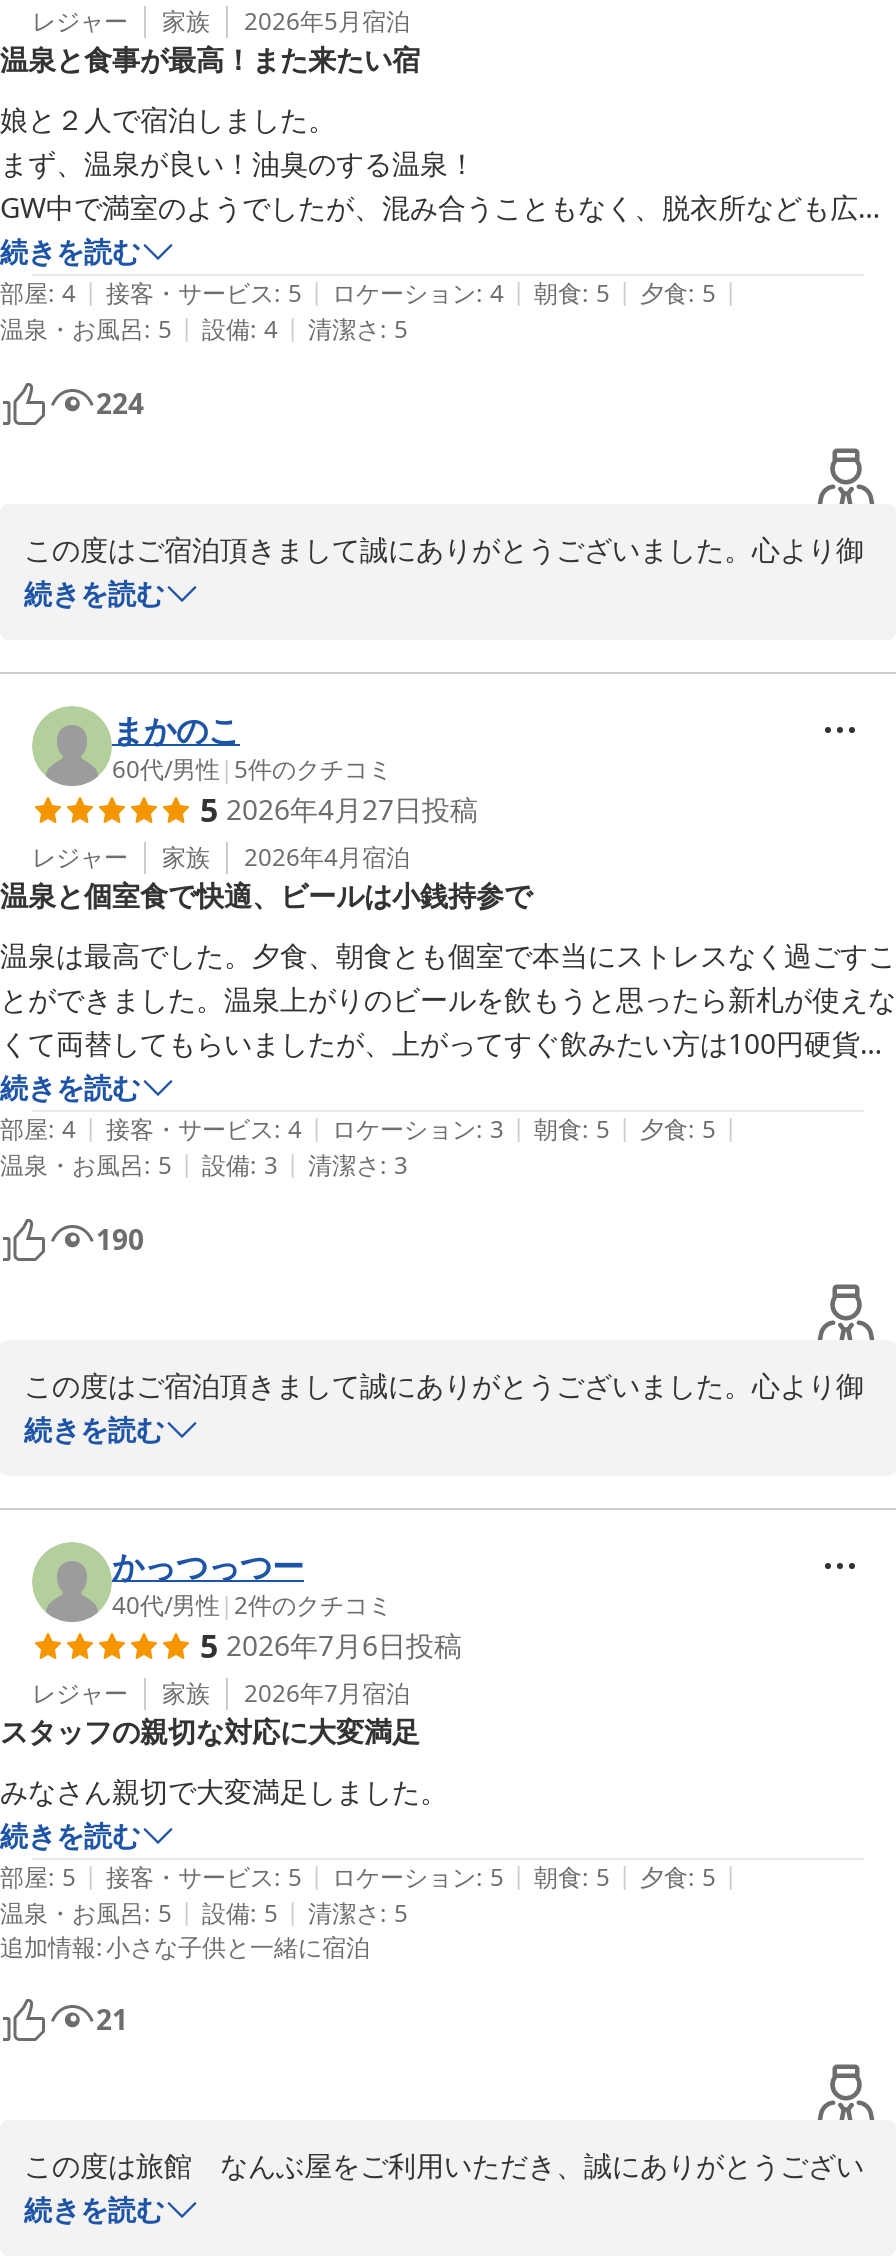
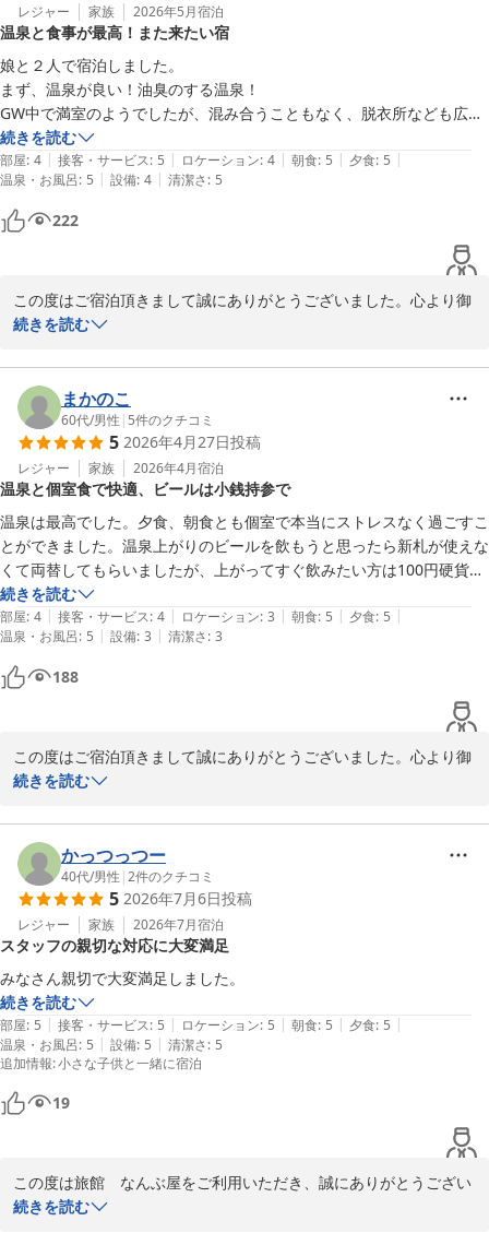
- 224
+ 222

- 190
+ 188

- 21
+ 19
